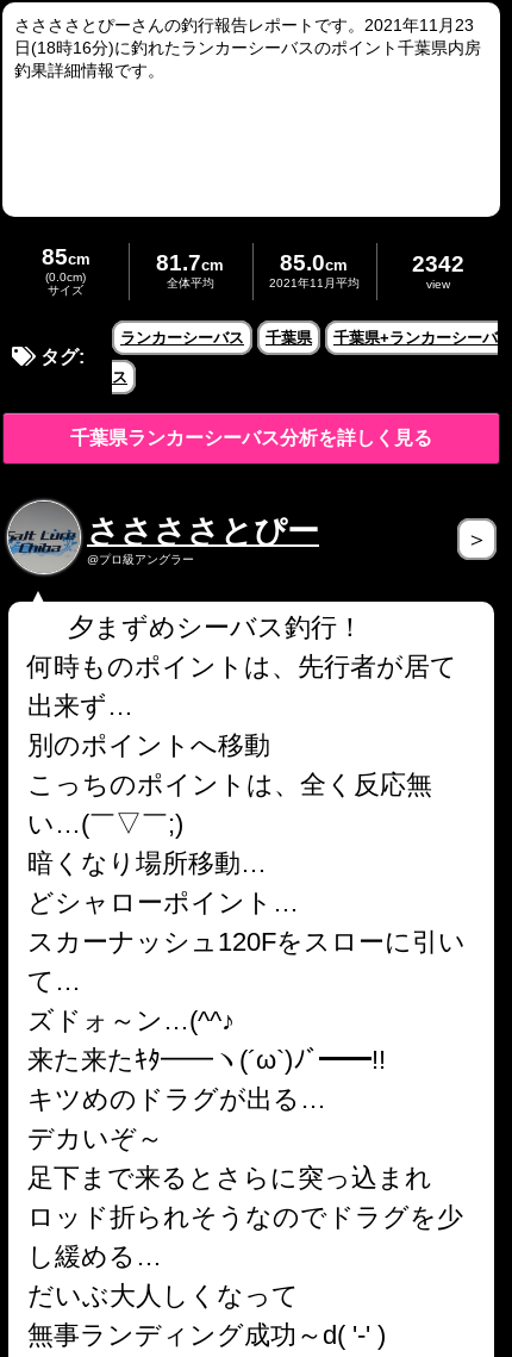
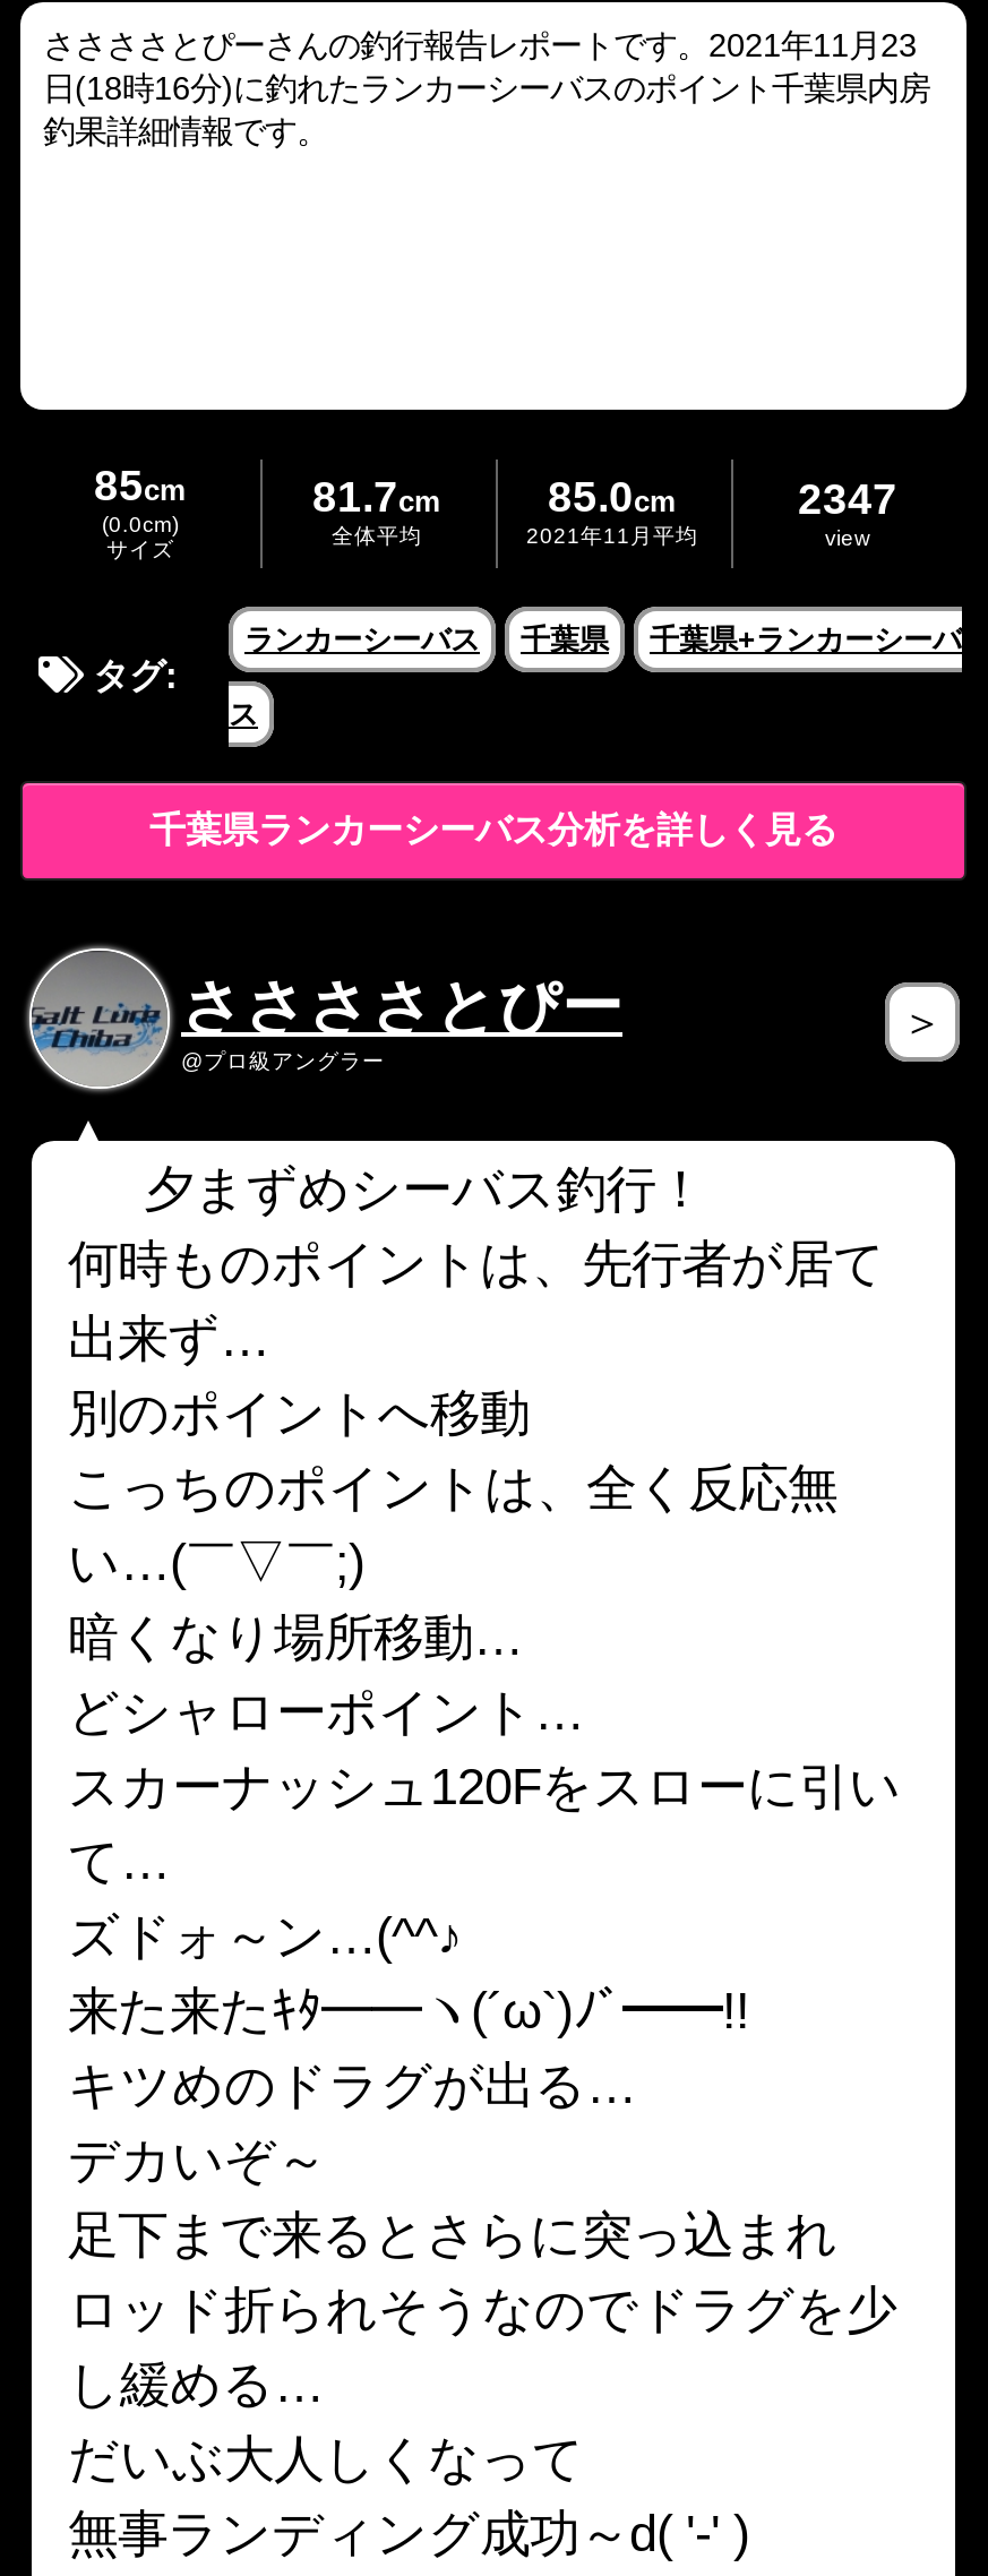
- 2342
+ 2347
